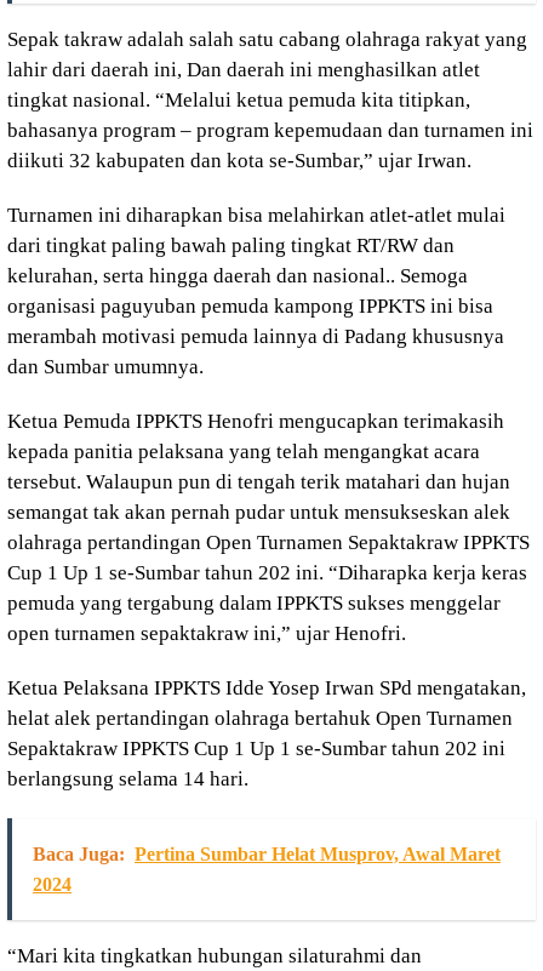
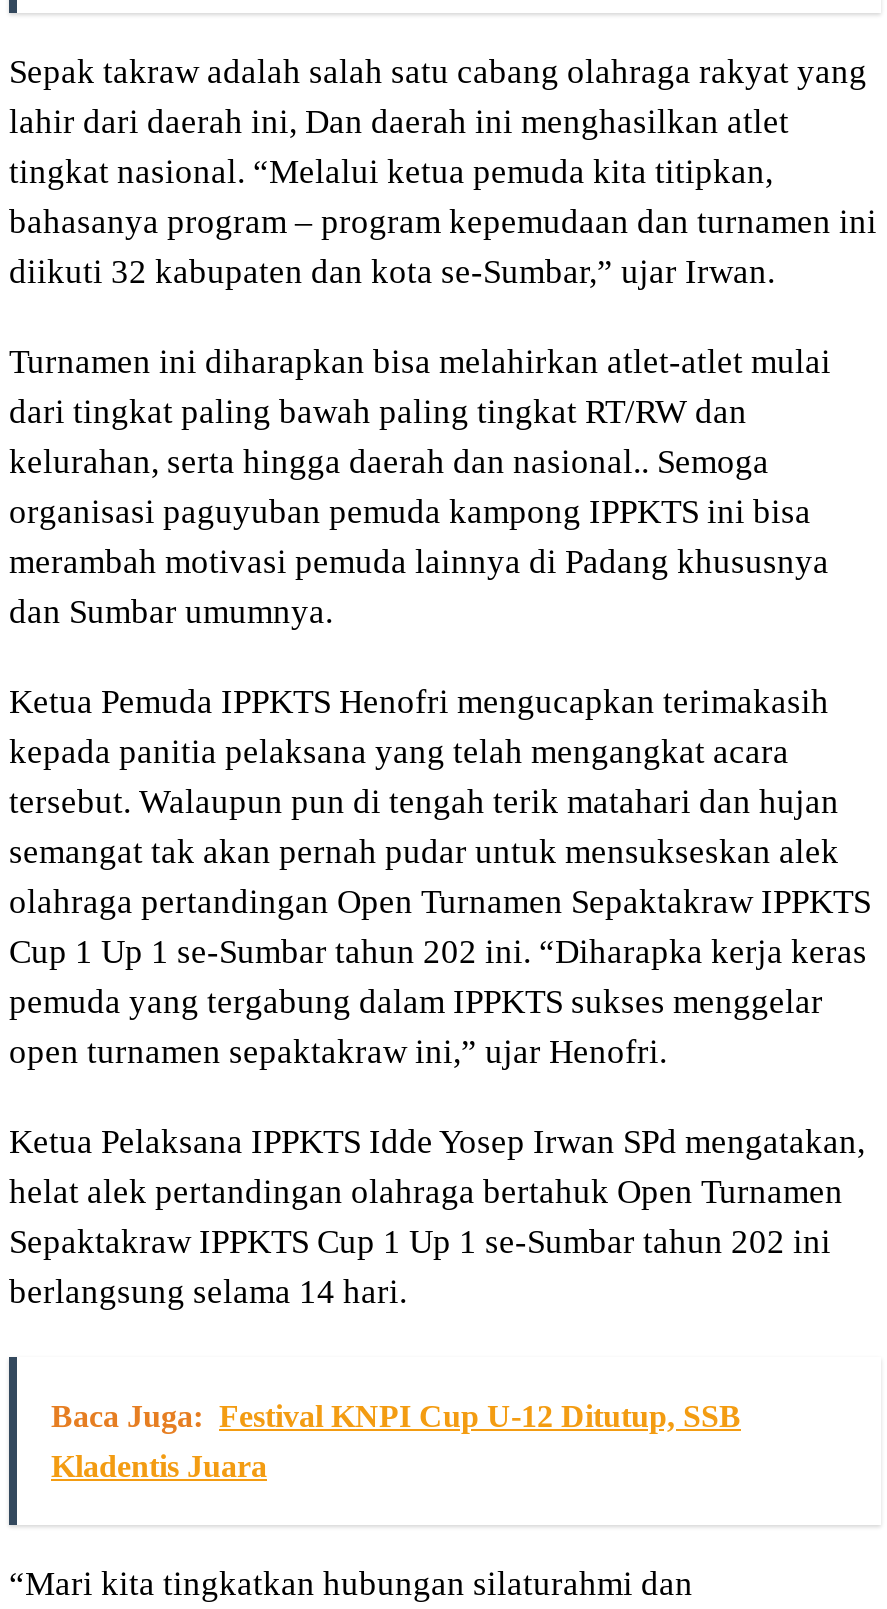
- Baca Juga: Pertina Sumbar Helat Musprov, Awal Maret
+ Baca Juga: Festival KNPI Cup U-12 Ditutup, SSB

- 2024
+ Kladentis Juara
